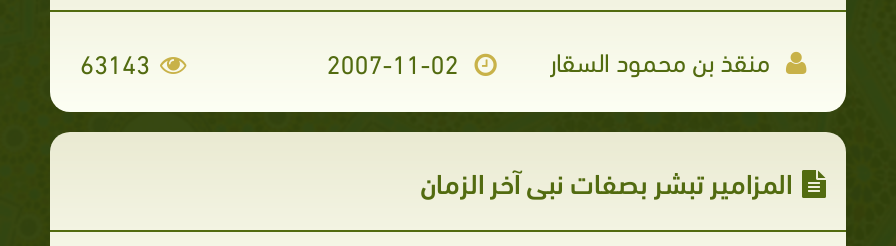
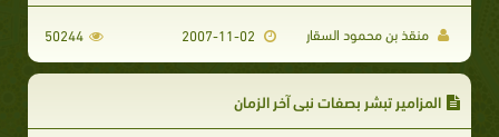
- 63143
+ 50244
